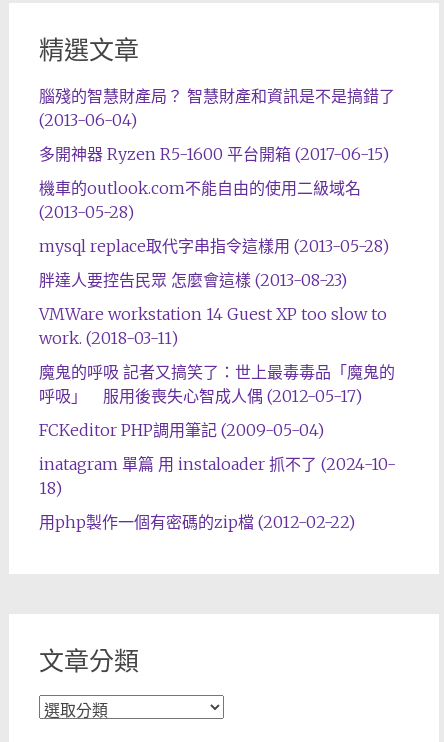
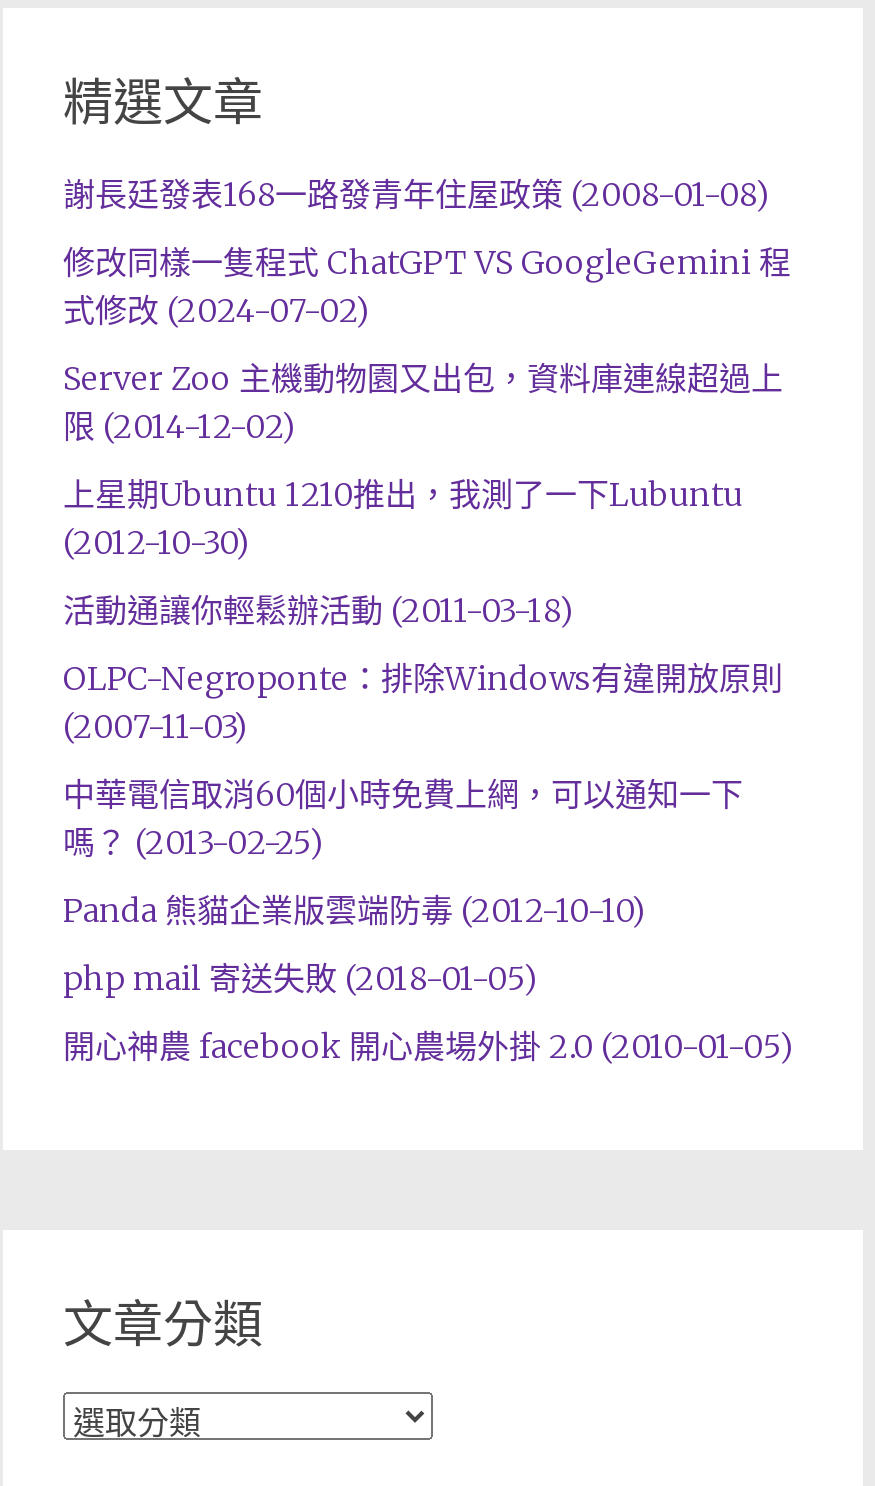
- 腦殘的智慧財產局？ 智慧財產和資訊是不是搞錯了
- (2013-06-04)
+ 謝長廷發表168一路發青年住屋政策 (2008-01-08)

- 多開神器 Ryzen R5-1600 平台開箱 (2017-06-15)
+ 修改同樣一隻程式 ChatGPT VS GoogleGemini 程
+ 式修改 (2024-07-02)

- 機車的outlook.com不能自由的使用二級域名
- (2013-05-28)
+ Server Zoo 主機動物園又出包，資料庫連線超過上
+ 限 (2014-12-02)

- mysql replace取代字串指令這樣用 (2013-05-28)
+ 上星期Ubuntu 1210推出，我測了一下Lubuntu
+ (2012-10-30)

- 胖達人要控告民眾 怎麼會這樣 (2013-08-23)
+ 活動通讓你輕鬆辦活動 (2011-03-18)

- VMWare workstation 14 Guest XP too slow to
- work. (2018-03-11)
+ OLPC-Negroponte：排除Windows有違開放原則
+ (2007-11-03)

- 魔鬼的呼吸 記者又搞笑了：世上最毒毒品「魔鬼的
- 呼吸」 服用後喪失心智成人偶 (2012-05-17)
+ 中華電信取消60個小時免費上網，可以通知一下
+ 嗎？ (2013-02-25)

- FCKeditor PHP調用筆記 (2009-05-04)
+ Panda 熊貓企業版雲端防毒 (2012-10-10)

- inatagram 單篇 用 instaloader 抓不了 (2024-10-
- 18)
+ php mail 寄送失敗 (2018-01-05)

- 用php製作一個有密碼的zip檔 (2012-02-22)
+ 開心神農 facebook 開心農場外掛 2.0 (2010-01-05)
